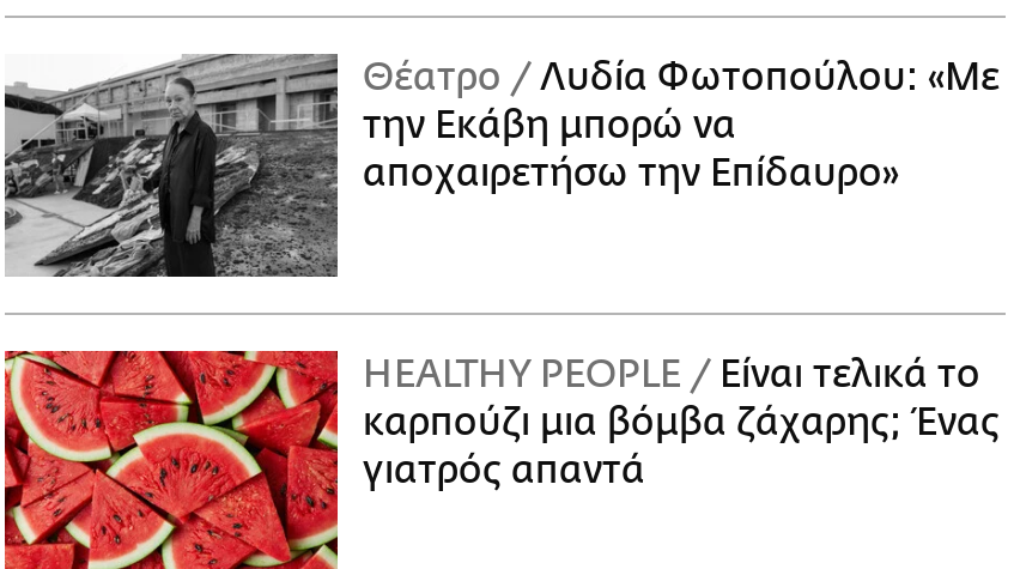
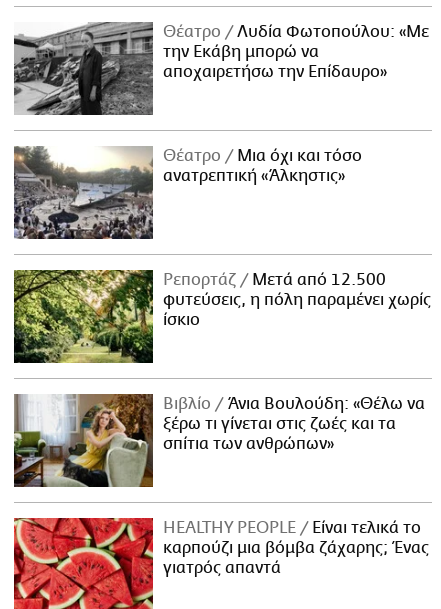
+ [image]
+ Θέατρο Μια όχι και τόσο
+ ανατρεπτική «Άλκηστις»

+ [image]
+ Ρεπορτάζ Μετά από 12.500
+ φυτεύσεις, η πόλη παραμένει χωρίς
+ ίσκιο

+ [image]
+ Βιβλίο Άνια Βουλούδη: «Θέλω να
+ ξέρω τι γίνεται στις ζωές και τα
+ σπίτια των ανθρώπων»
